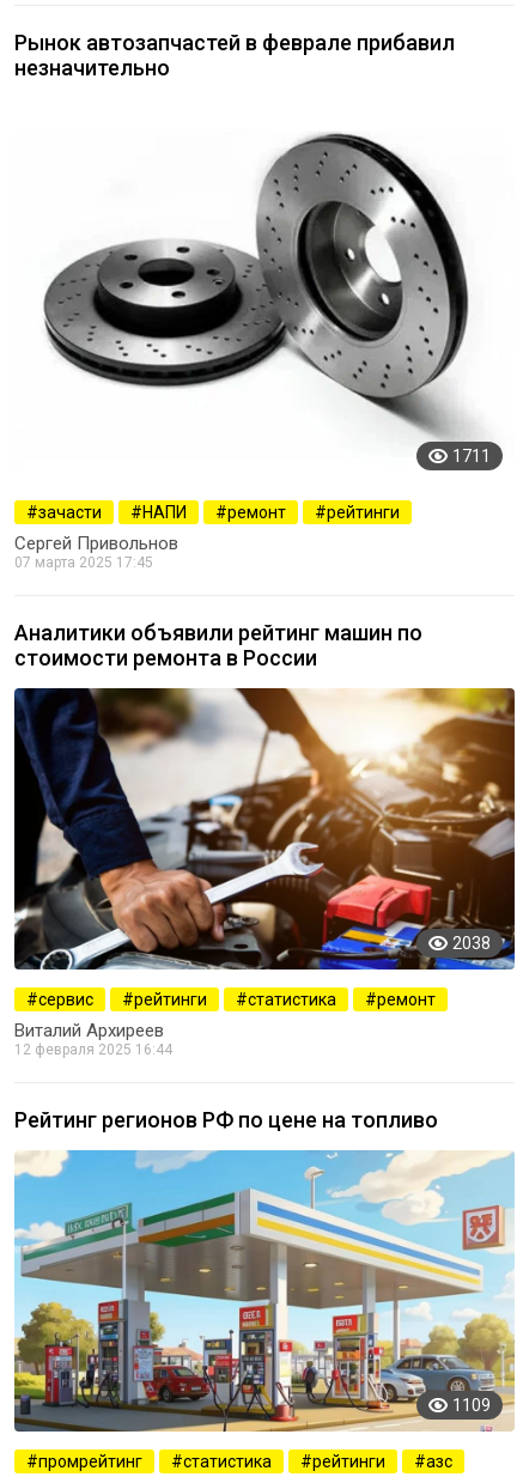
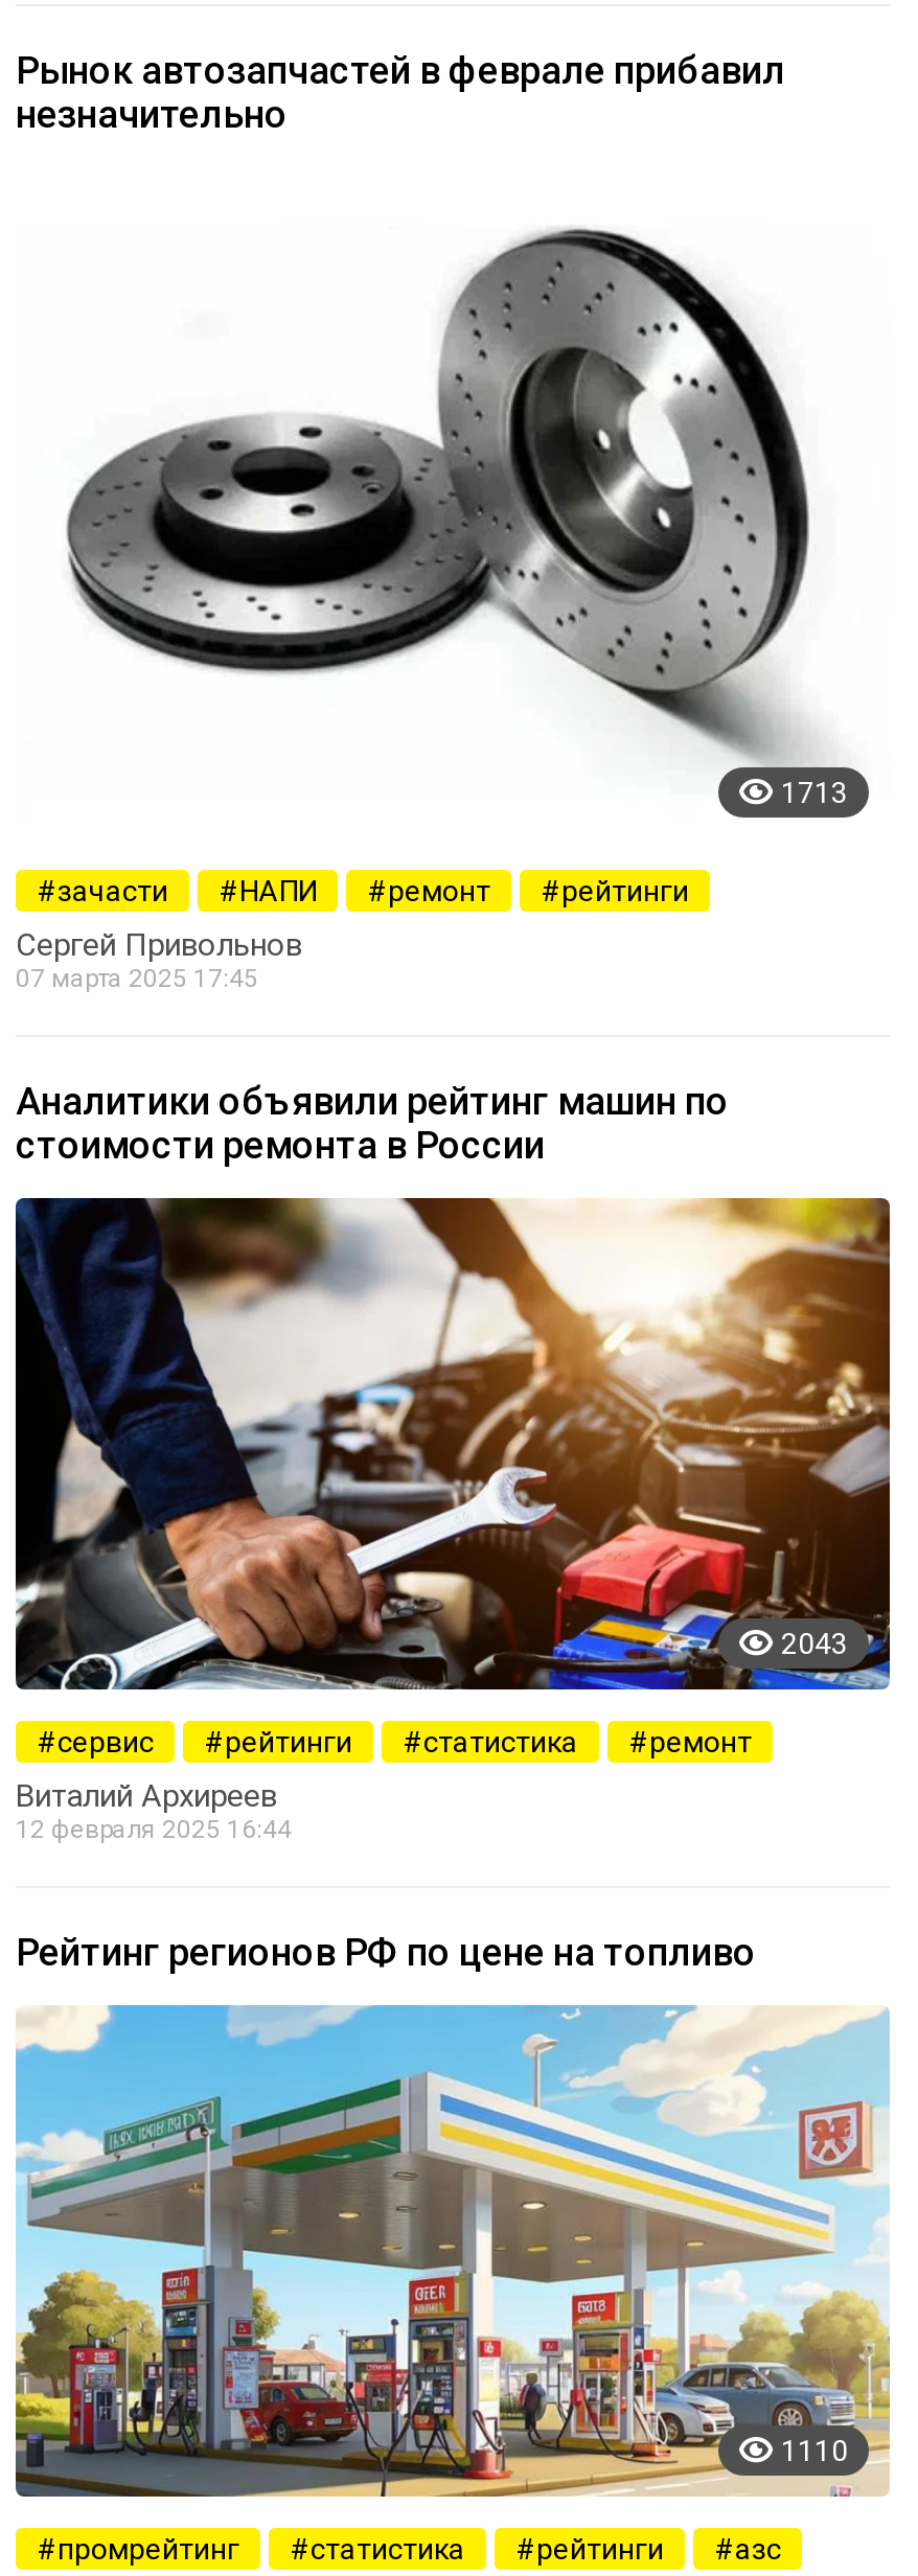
- 1711
+ 1713

- 2038
+ 2043

- 1109
+ 1110
